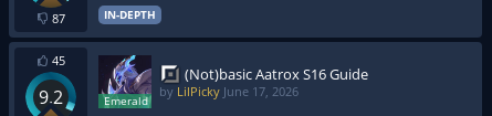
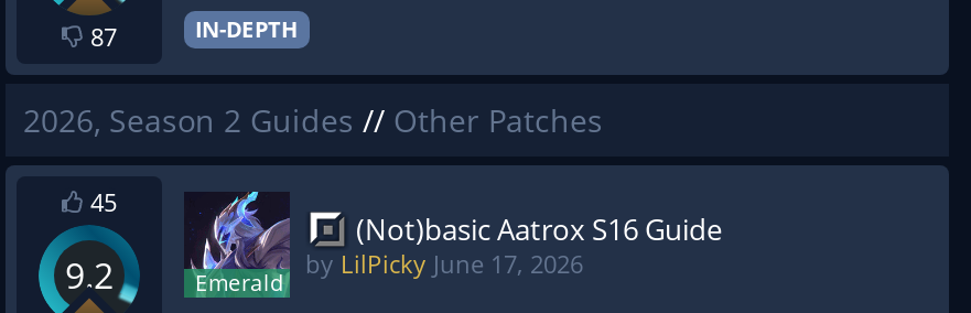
+ 2026, Season 2 Guides // Other Patches
